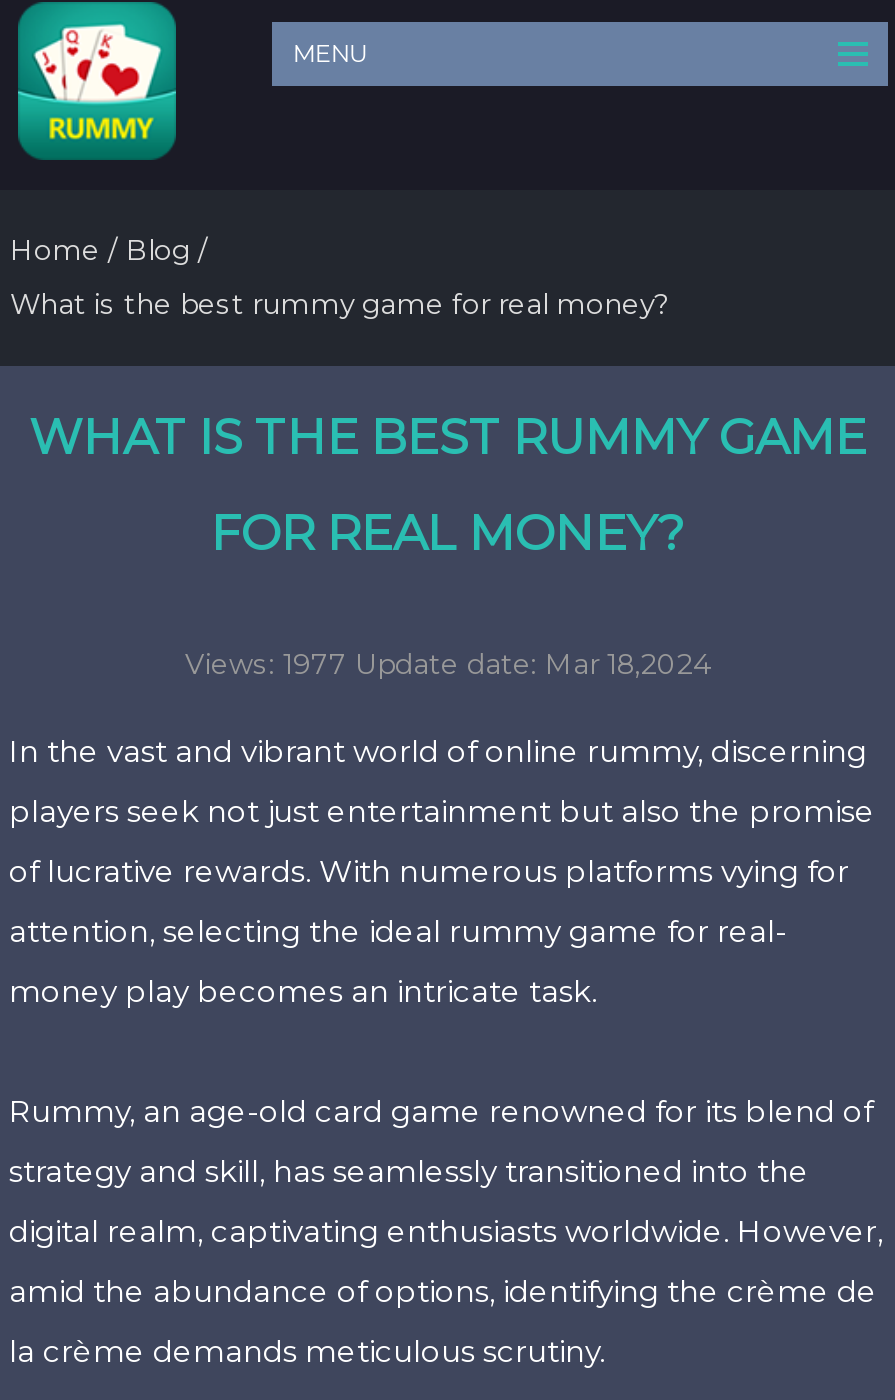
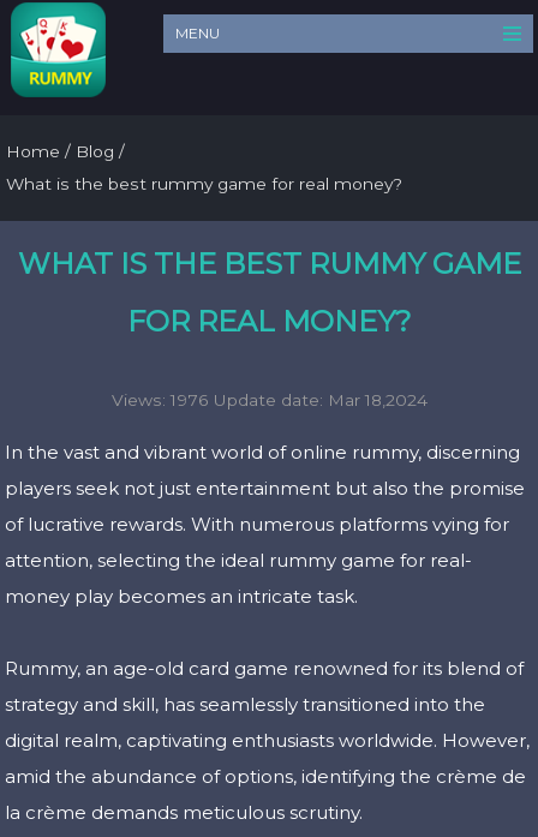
- Views: 1977 Update date: Mar 18,2024
+ Views: 1976 Update date: Mar 18,2024
